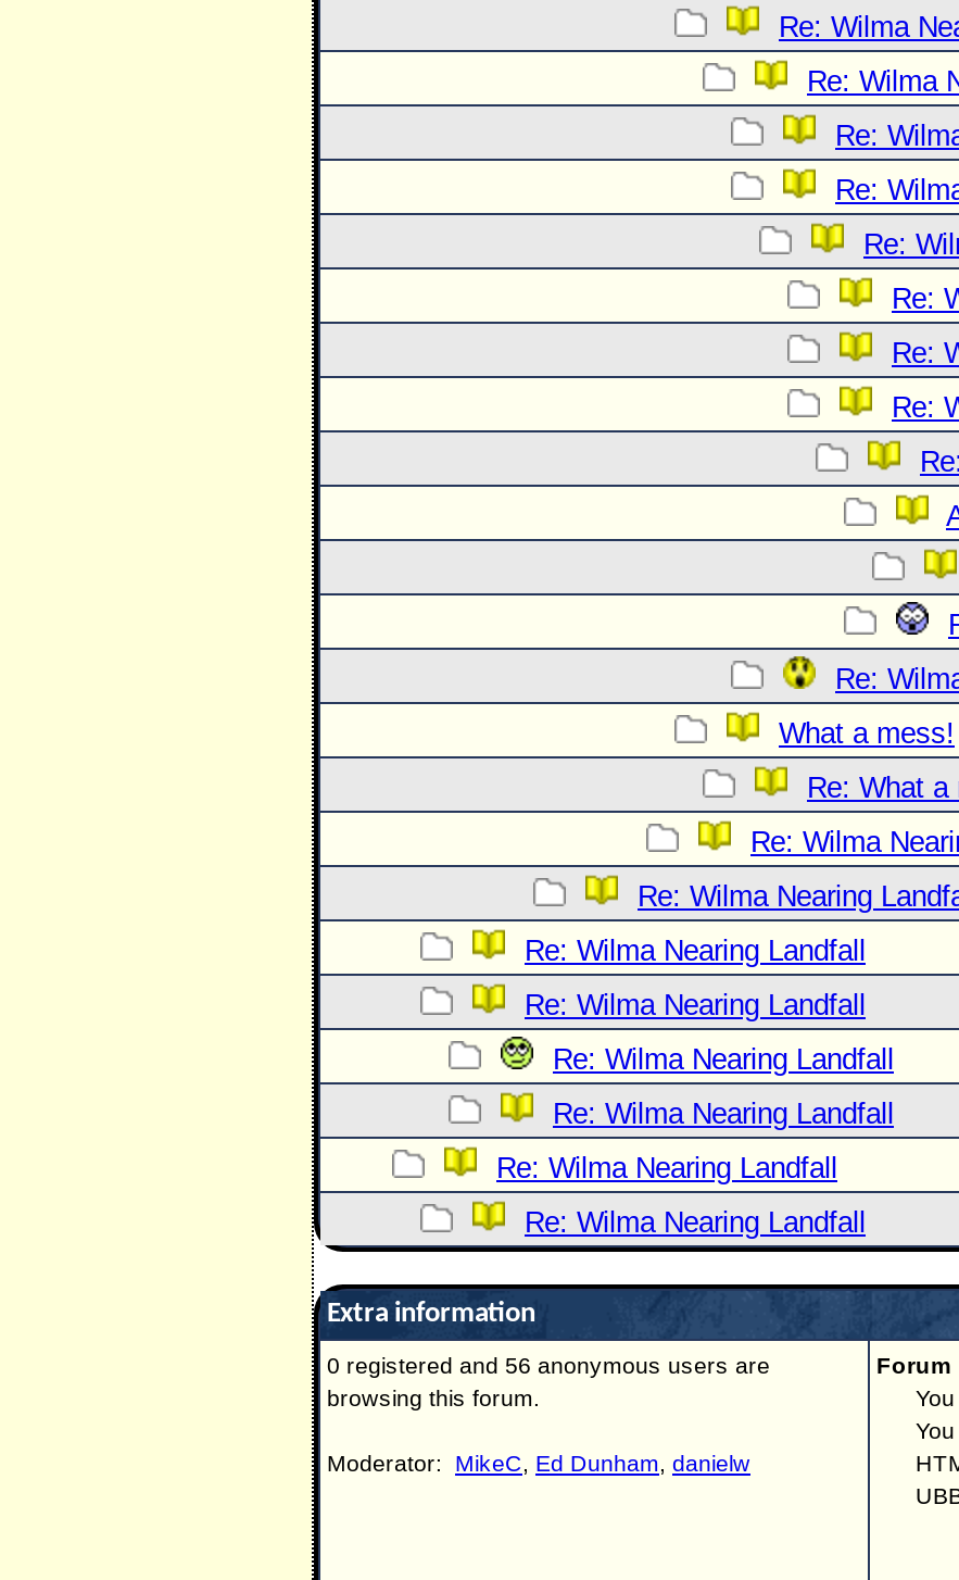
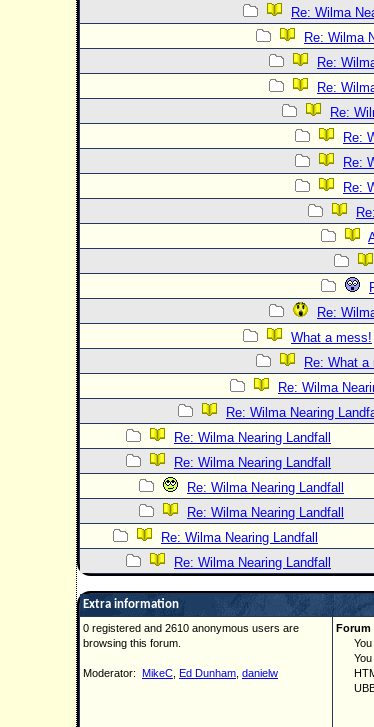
- 0 registered and 56 anonymous users are
+ 0 registered and 2610 anonymous users are
